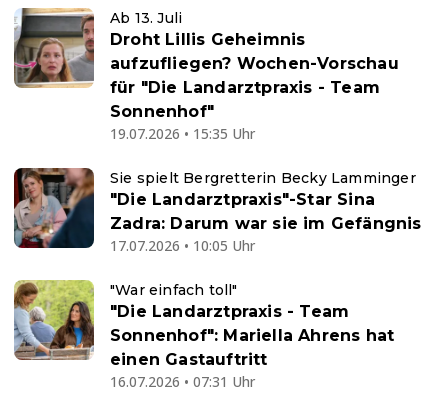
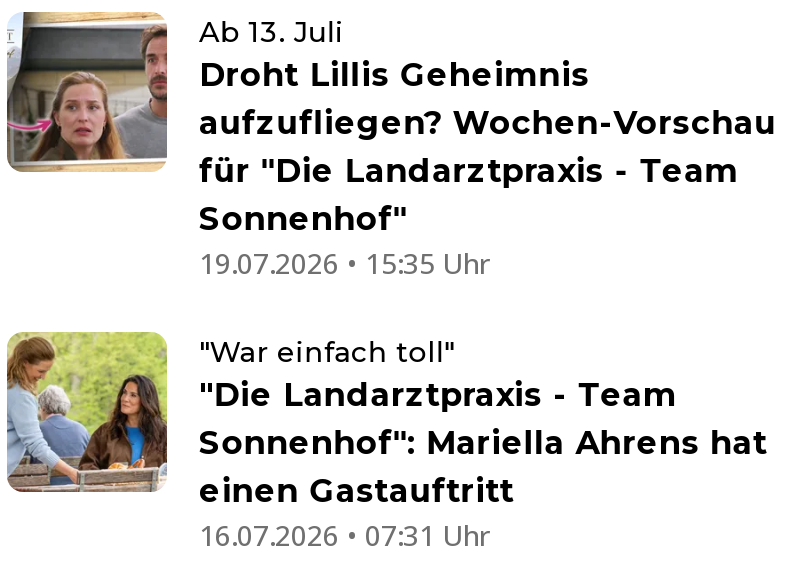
- [image]
- Sie spielt Bergretterin Becky Lamminger
- "Die Landarztpraxis"-Star Sina
- Zadra: Darum war sie im Gefängnis
- 17.07.2026 • 10:05 Uhr
